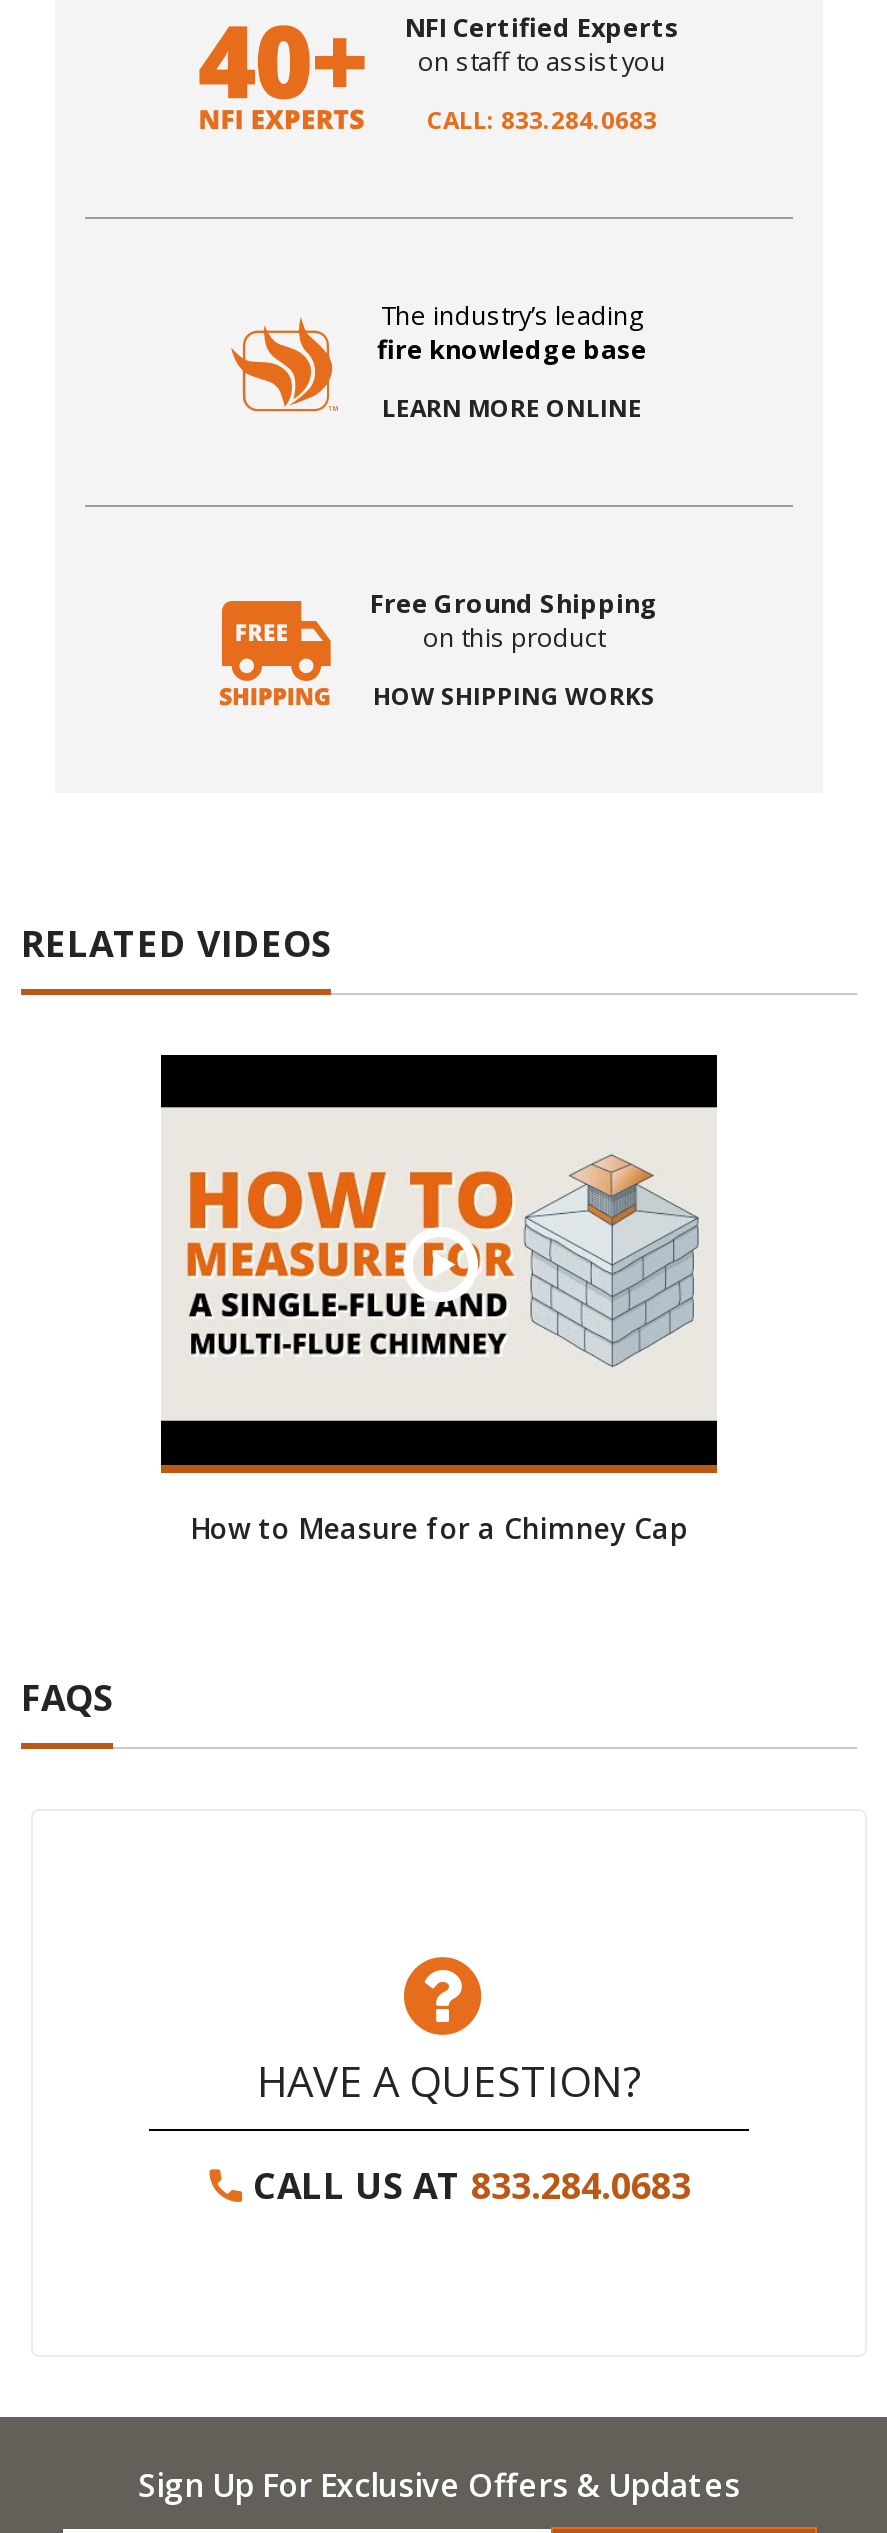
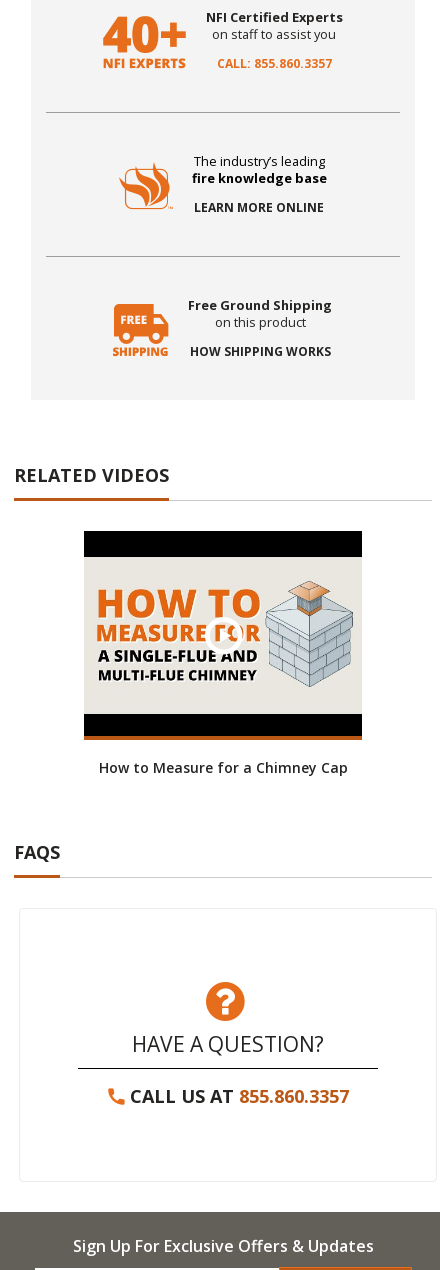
- CALL: 833.284.0683
+ CALL: 855.860.3357

- CALL US AT 833.284.0683
+ CALL US AT 855.860.3357
